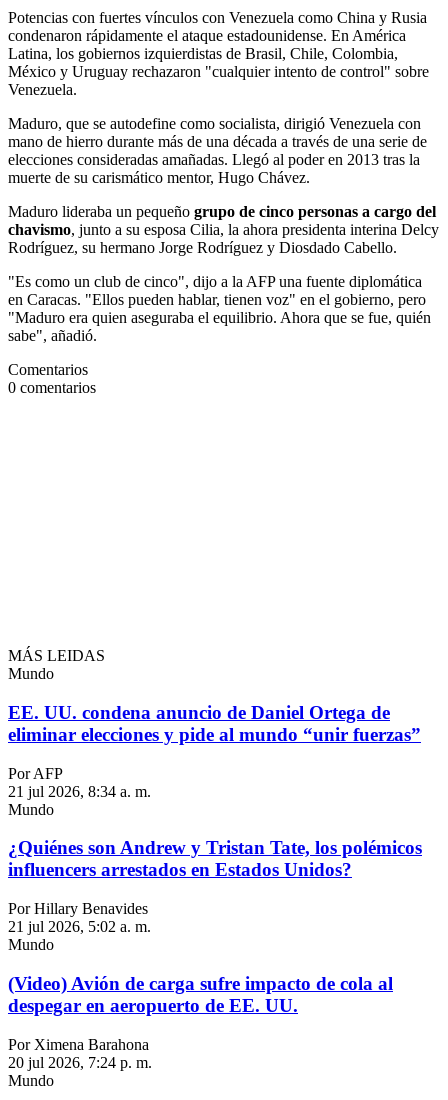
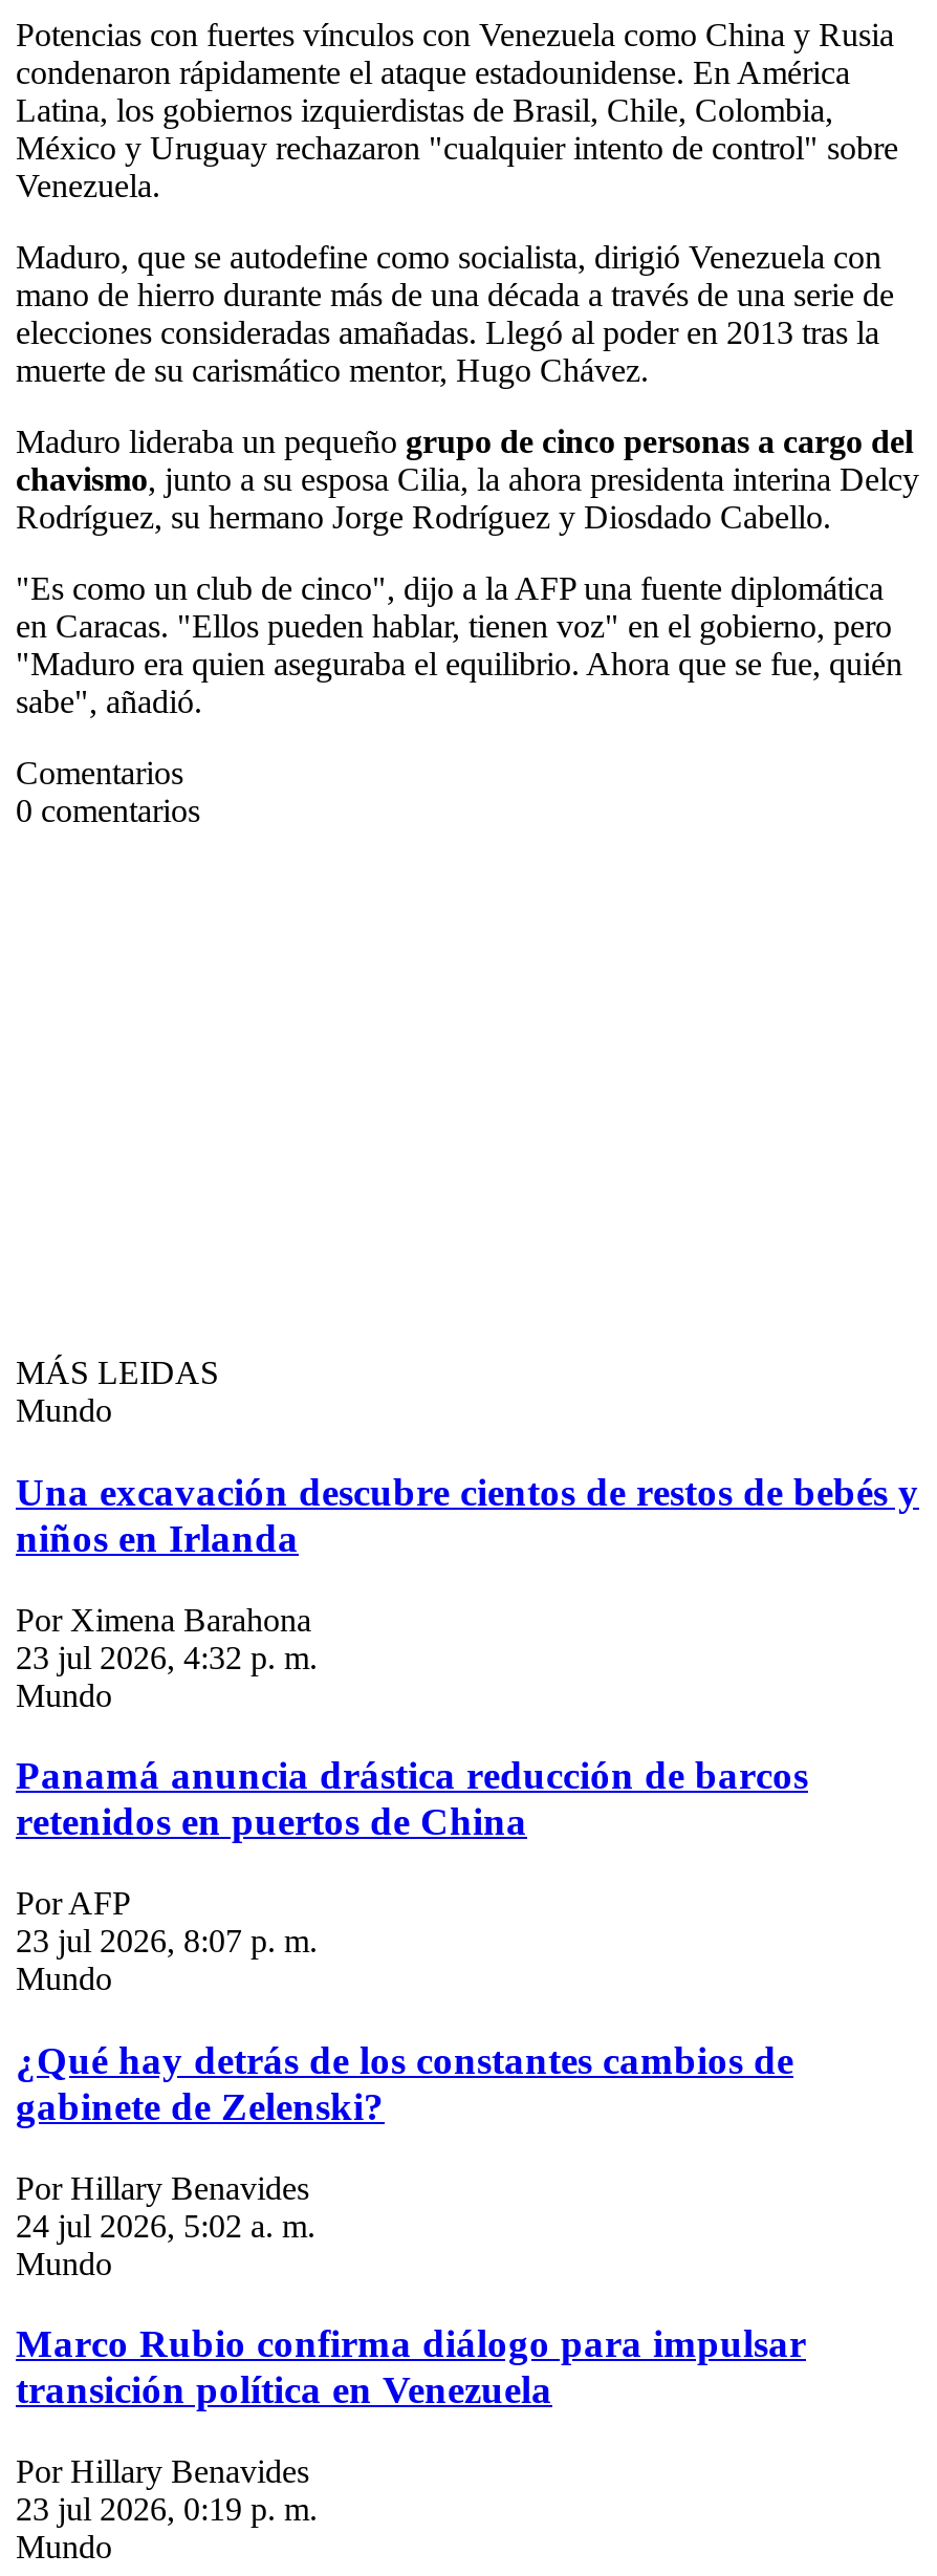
- EE. UU. condena anuncio de Daniel Ortega de
- eliminar elecciones y pide al mundo “unir fuerzas”
+ Una excavación descubre cientos de restos de bebés y
+ niños en Irlanda
+ 23 jul 2026, 4:32 p. m.
+ Mundo
+ Panamá anuncia drástica reducción de barcos
+ retenidos en puertos de China

- 21 jul 2026, 8:34 a. m.
+ 23 jul 2026, 8:07 p. m.

- ¿Quiénes son Andrew y Tristan Tate, los polémicos
- influencers arrestados en Estados Unidos?
+ ¿Qué hay detrás de los constantes cambios de
+ gabinete de Zelenski?

- 21 jul 2026, 5:02 a. m.
+ 24 jul 2026, 5:02 a. m.

- (Video) Avión de carga sufre impacto de cola al
- despegar en aeropuerto de EE. UU.
+ Marco Rubio confirma diálogo para impulsar
+ transición política en Venezuela

moved up: Por Ximena Barahona

- 20 jul 2026, 7:24 p. m.
+ Por Hillary Benavides
+ 23 jul 2026, 0:19 p. m.
